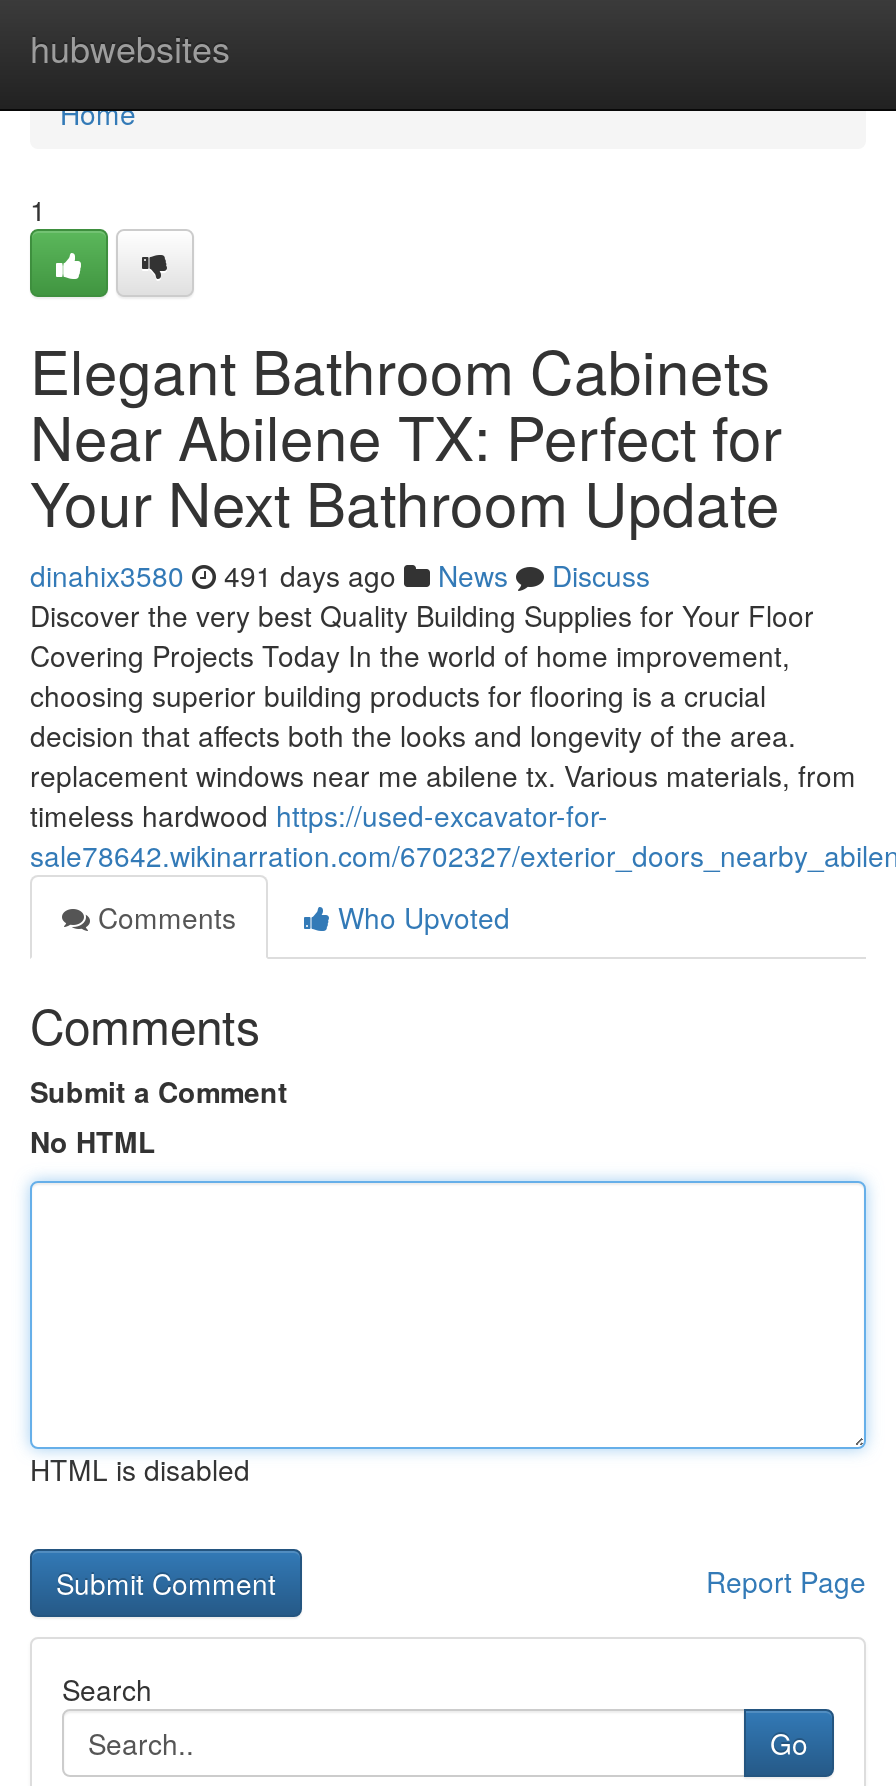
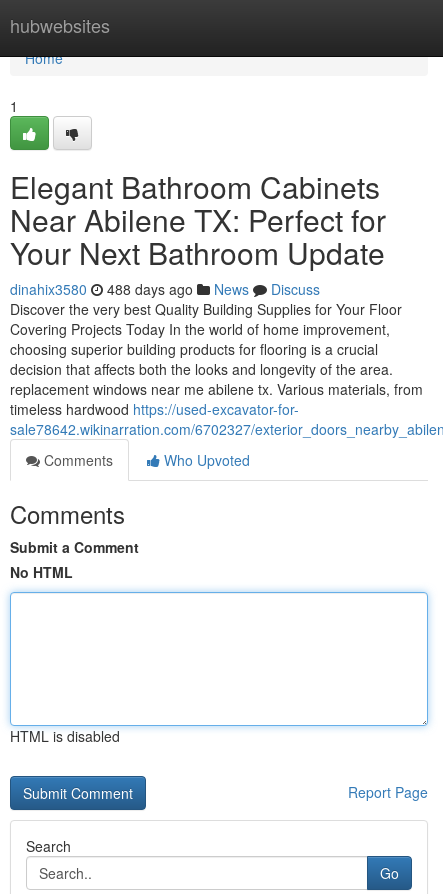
- dinahix3580 491 days ago News Discuss
+ dinahix3580 488 days ago News Discuss
